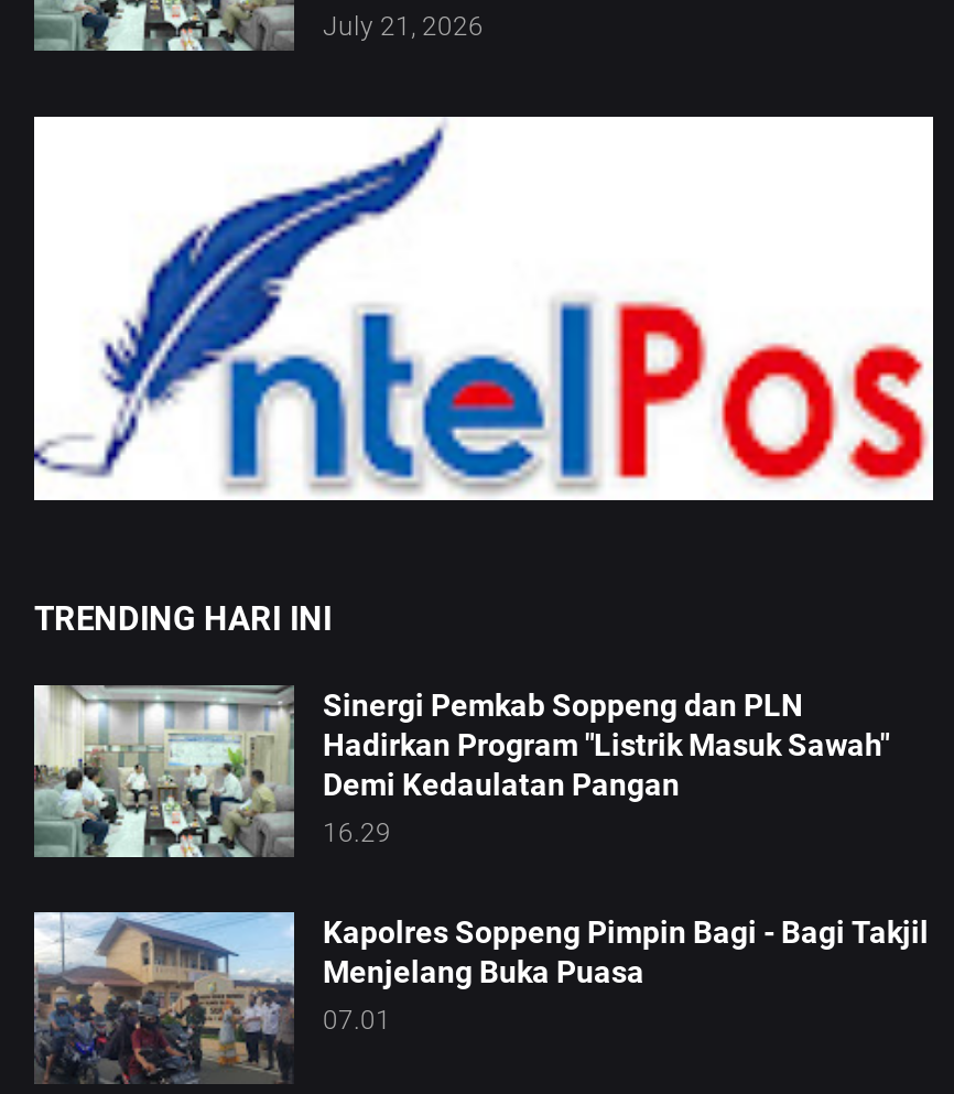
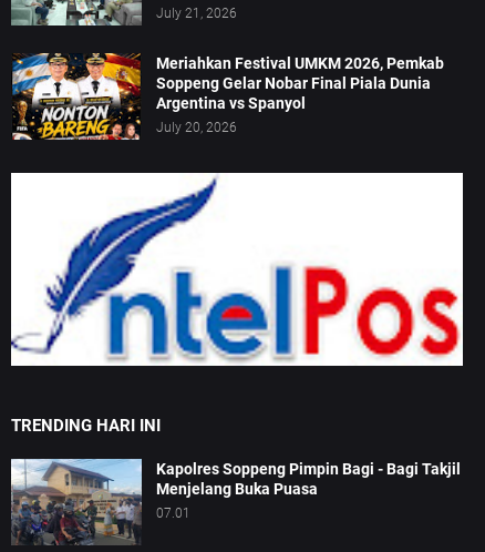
+ [image]
+ Meriahkan Festival UMKM 2026, Pemkab
+ Soppeng Gelar Nobar Final Piala Dunia
+ Argentina vs Spanyol
+ July 20, 2026

moved down: [image]

moved down: TRENDING HARI INI

- [image]
- Sinergi Pemkab Soppeng dan PLN
- Hadirkan Program "Listrik Masuk Sawah"
- Demi Kedaulatan Pangan
- 16.29
